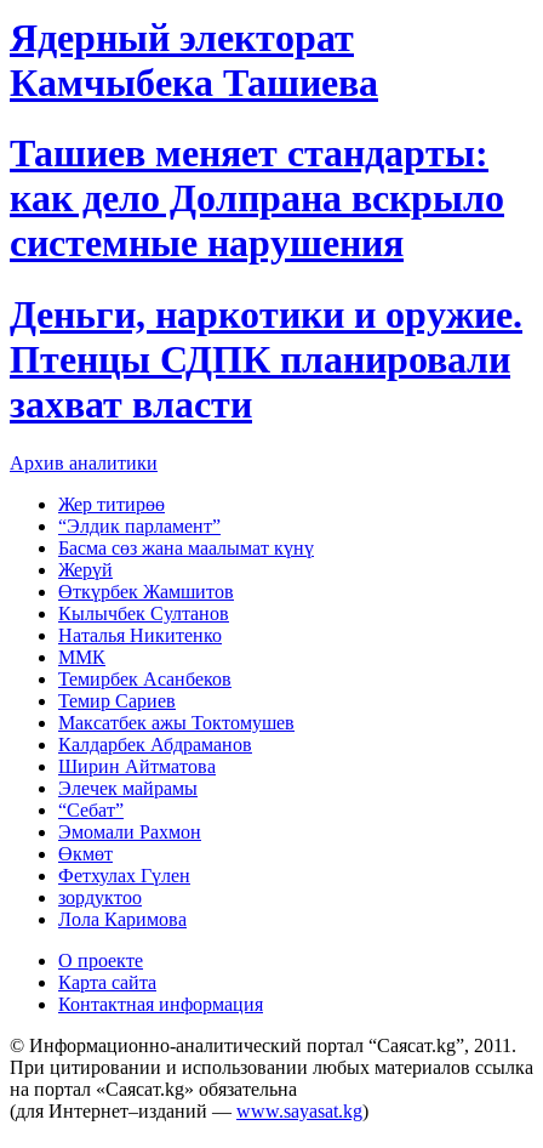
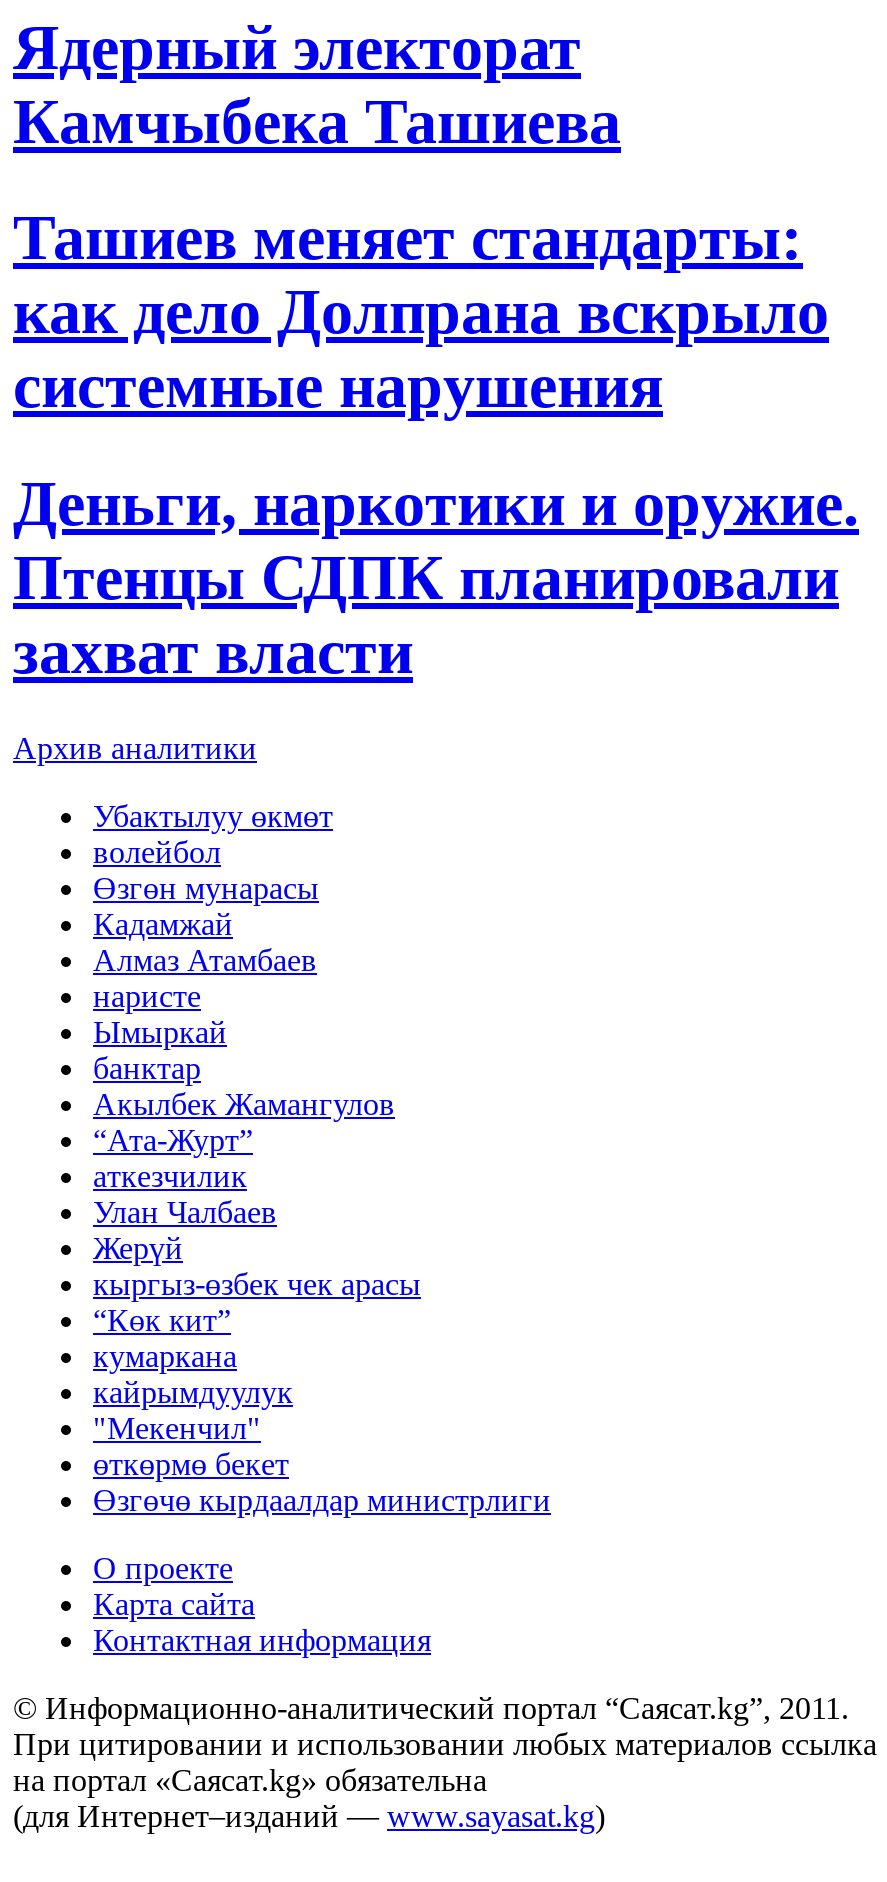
- Жер титирөө
- “Элдик парламент”
- Басма сөз жана маалымат күнү
+ Убактылуу өкмөт
+ волейбол
+ Өзгөн мунарасы
+ Кадамжай
+ Алмаз Атамбаев
+ наристе
+ Ымыркай
+ банктар
+ Акылбек Жамангулов
+ “Ата-Журт”
+ аткезчилик
+ Улан Чалбаев

moved down: Жерүй

- Өткүрбек Жамшитов
- Кылычбек Султанов
- Наталья Никитенко
- ММК
- Темирбек Асанбеков
- Темир Сариев
- Максатбек ажы Токтомушев
- Калдарбек Абдраманов
- Ширин Айтматова
- Элечек майрамы
- “Себат”
- Эмомали Рахмон
- Өкмөт
- Фетхулах Гүлен
- зордуктоо
- Лола Каримова
+ кыргыз-өзбек чек арасы
+ “Көк кит”
+ кумаркана
+ кайрымдуулук
+ "Мекенчил"
+ өткөрмө бекет
+ Өзгөчө кырдаалдар министрлиги
